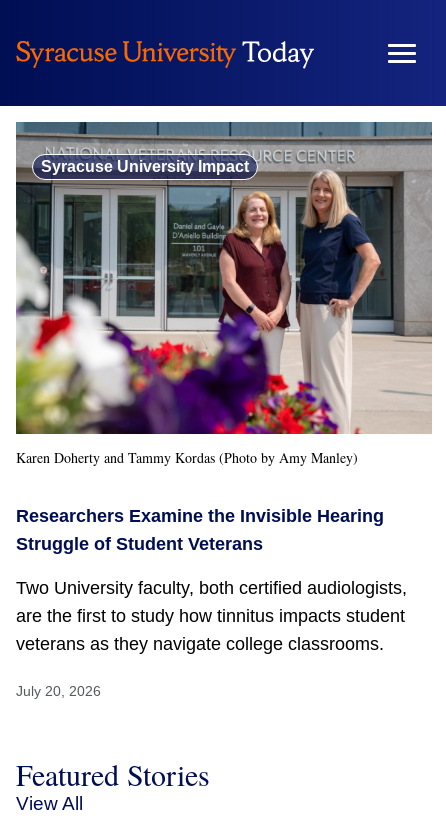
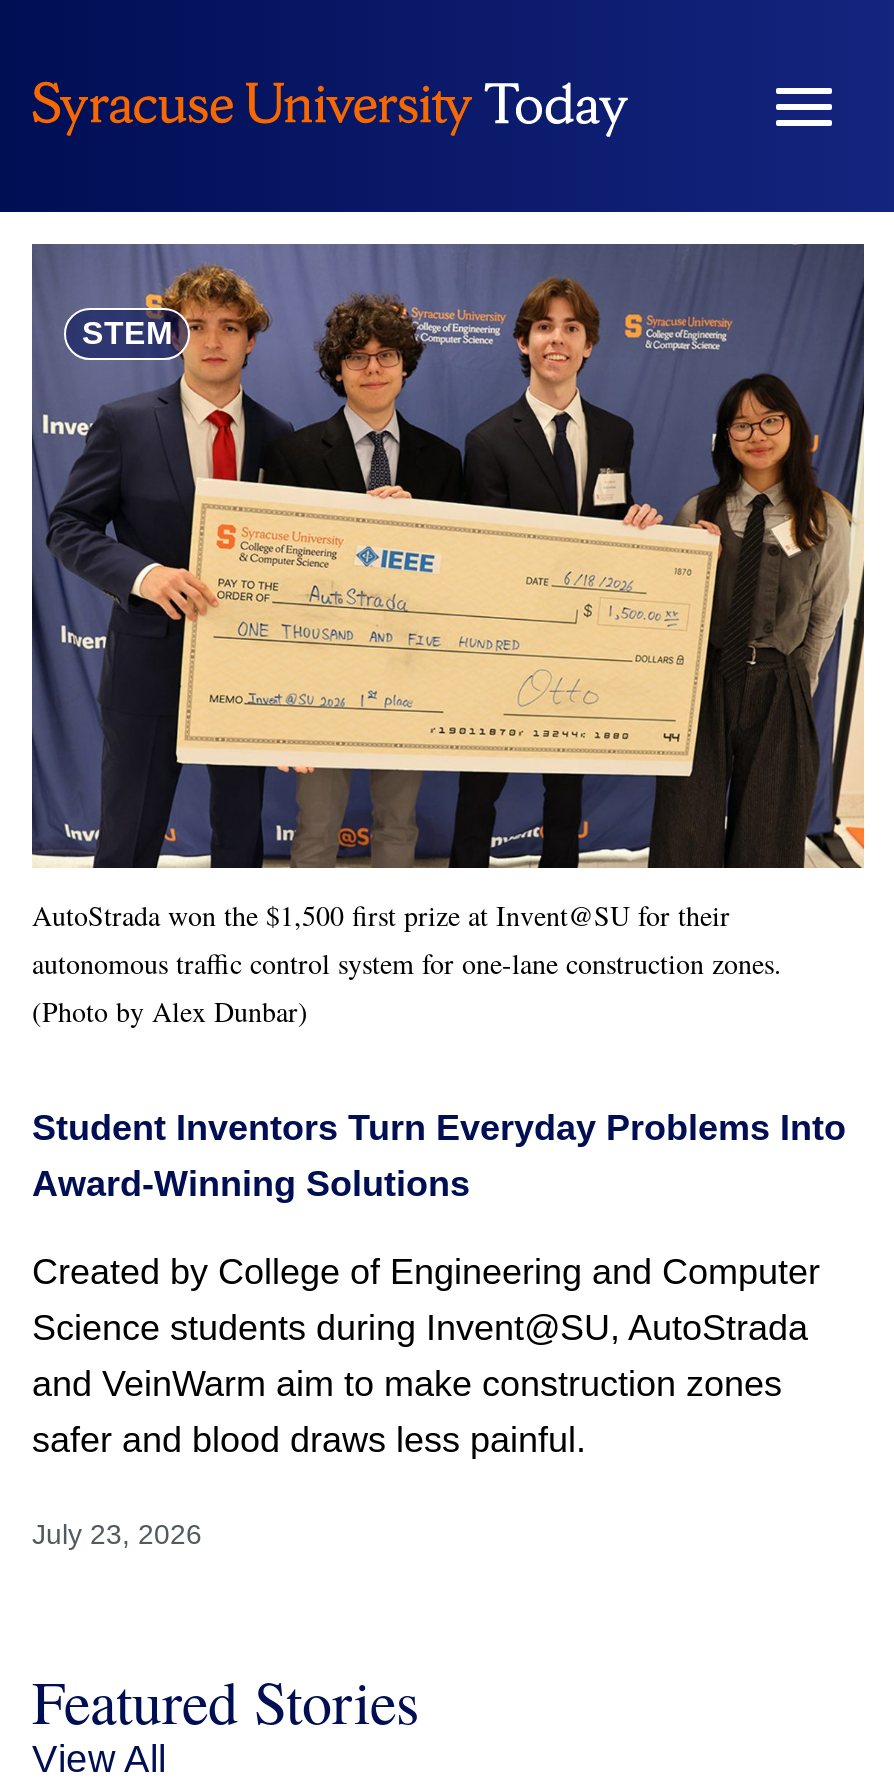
- [image]
- Syracuse University Impact
+ [image]
+ STEM

- Karen Doherty and Tammy Kordas (Photo by Amy Manley)
+ AutoStrada won the $1,500 first prize at Invent@SU for their
+ autonomous traffic control system for one-lane construction zones.
+ (Photo by Alex Dunbar)

- Researchers Examine the Invisible Hearing
- Struggle of Student Veterans
+ Student Inventors Turn Everyday Problems Into
+ Award-Winning Solutions

- Two University faculty, both certified audiologists,
- are the first to study how tinnitus impacts student
- veterans as they navigate college classrooms.
+ Created by College of Engineering and Computer
+ Science students during Invent@SU, AutoStrada
+ and VeinWarm aim to make construction zones
+ safer and blood draws less painful.

- July 20, 2026
+ July 23, 2026
